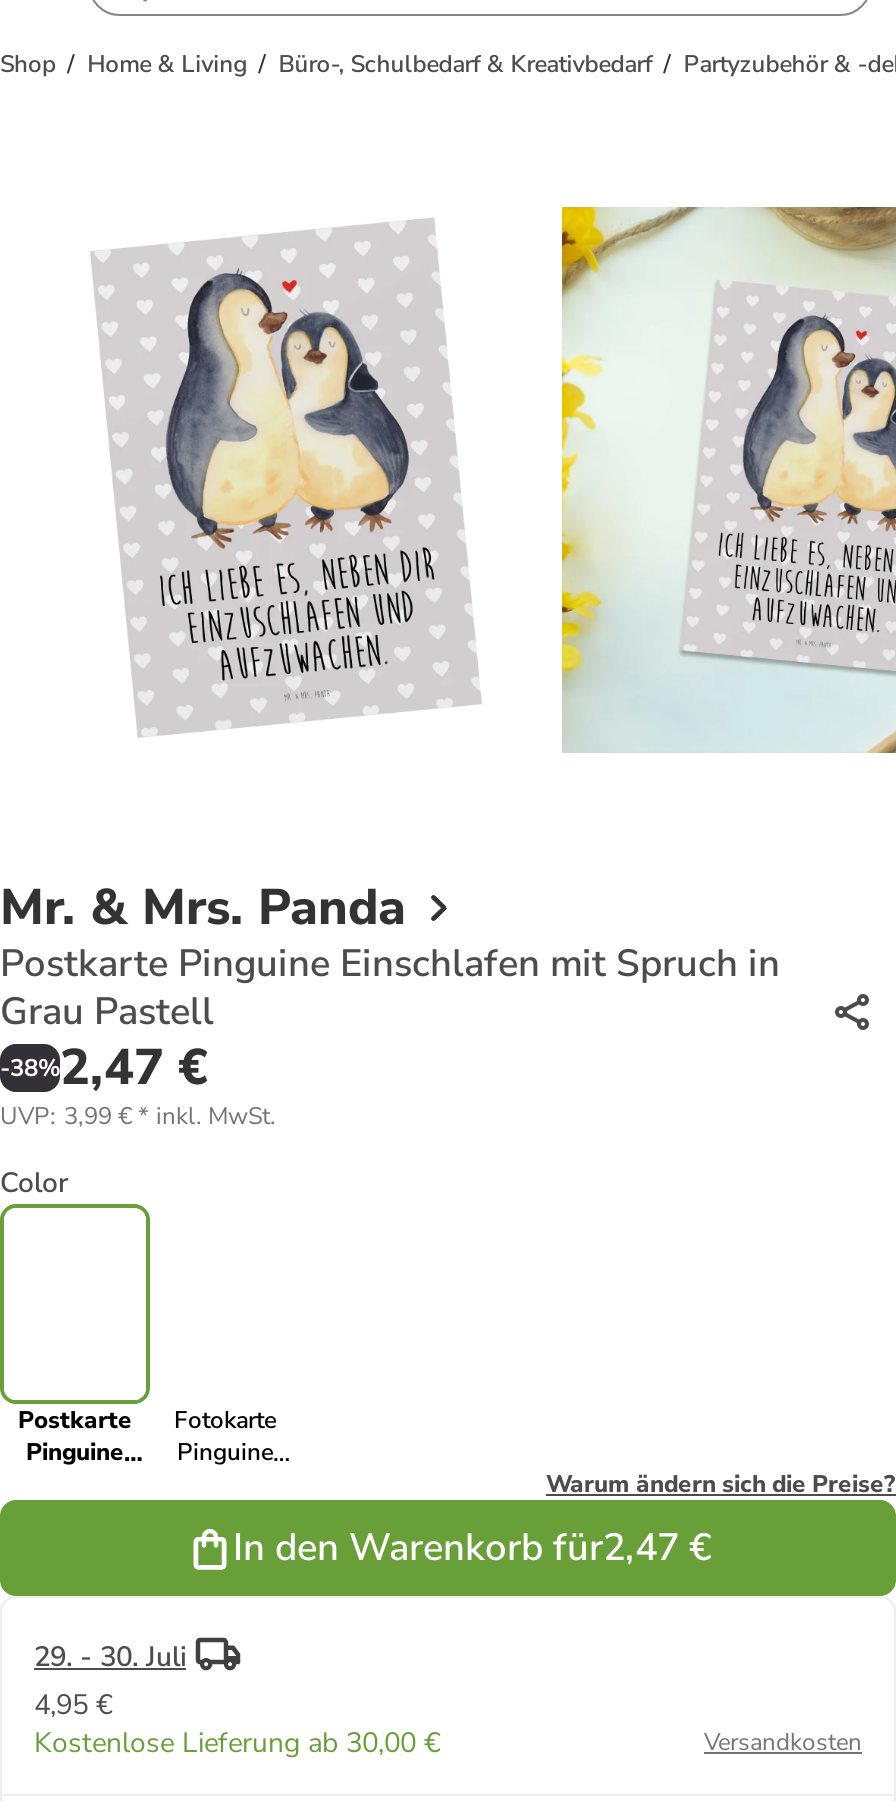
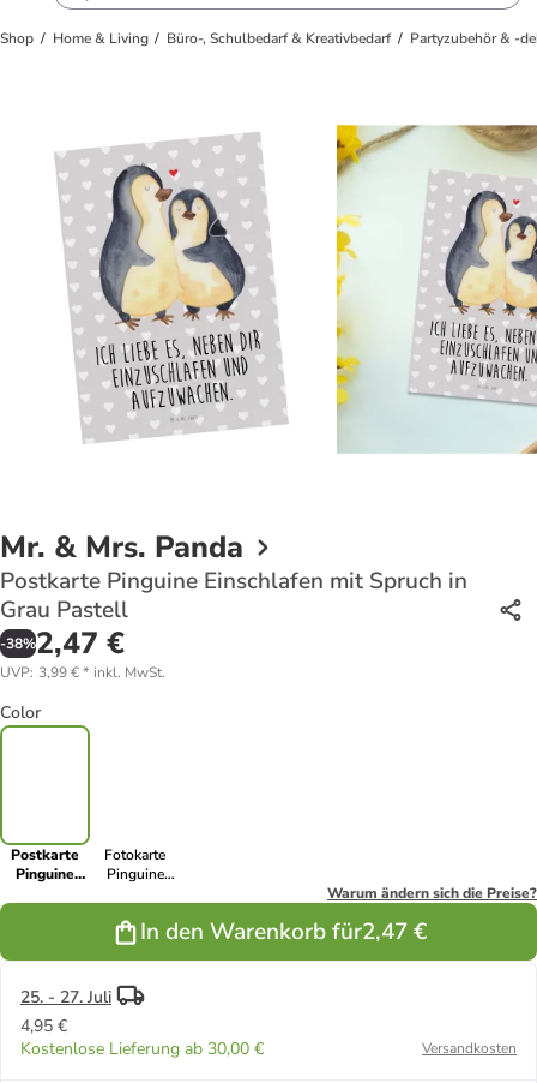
- 29. - 30. Juli
+ 25. - 27. Juli
